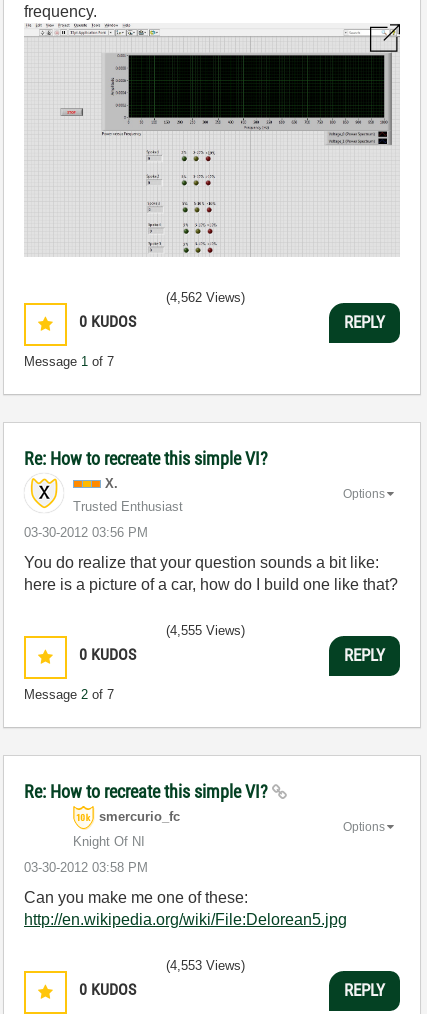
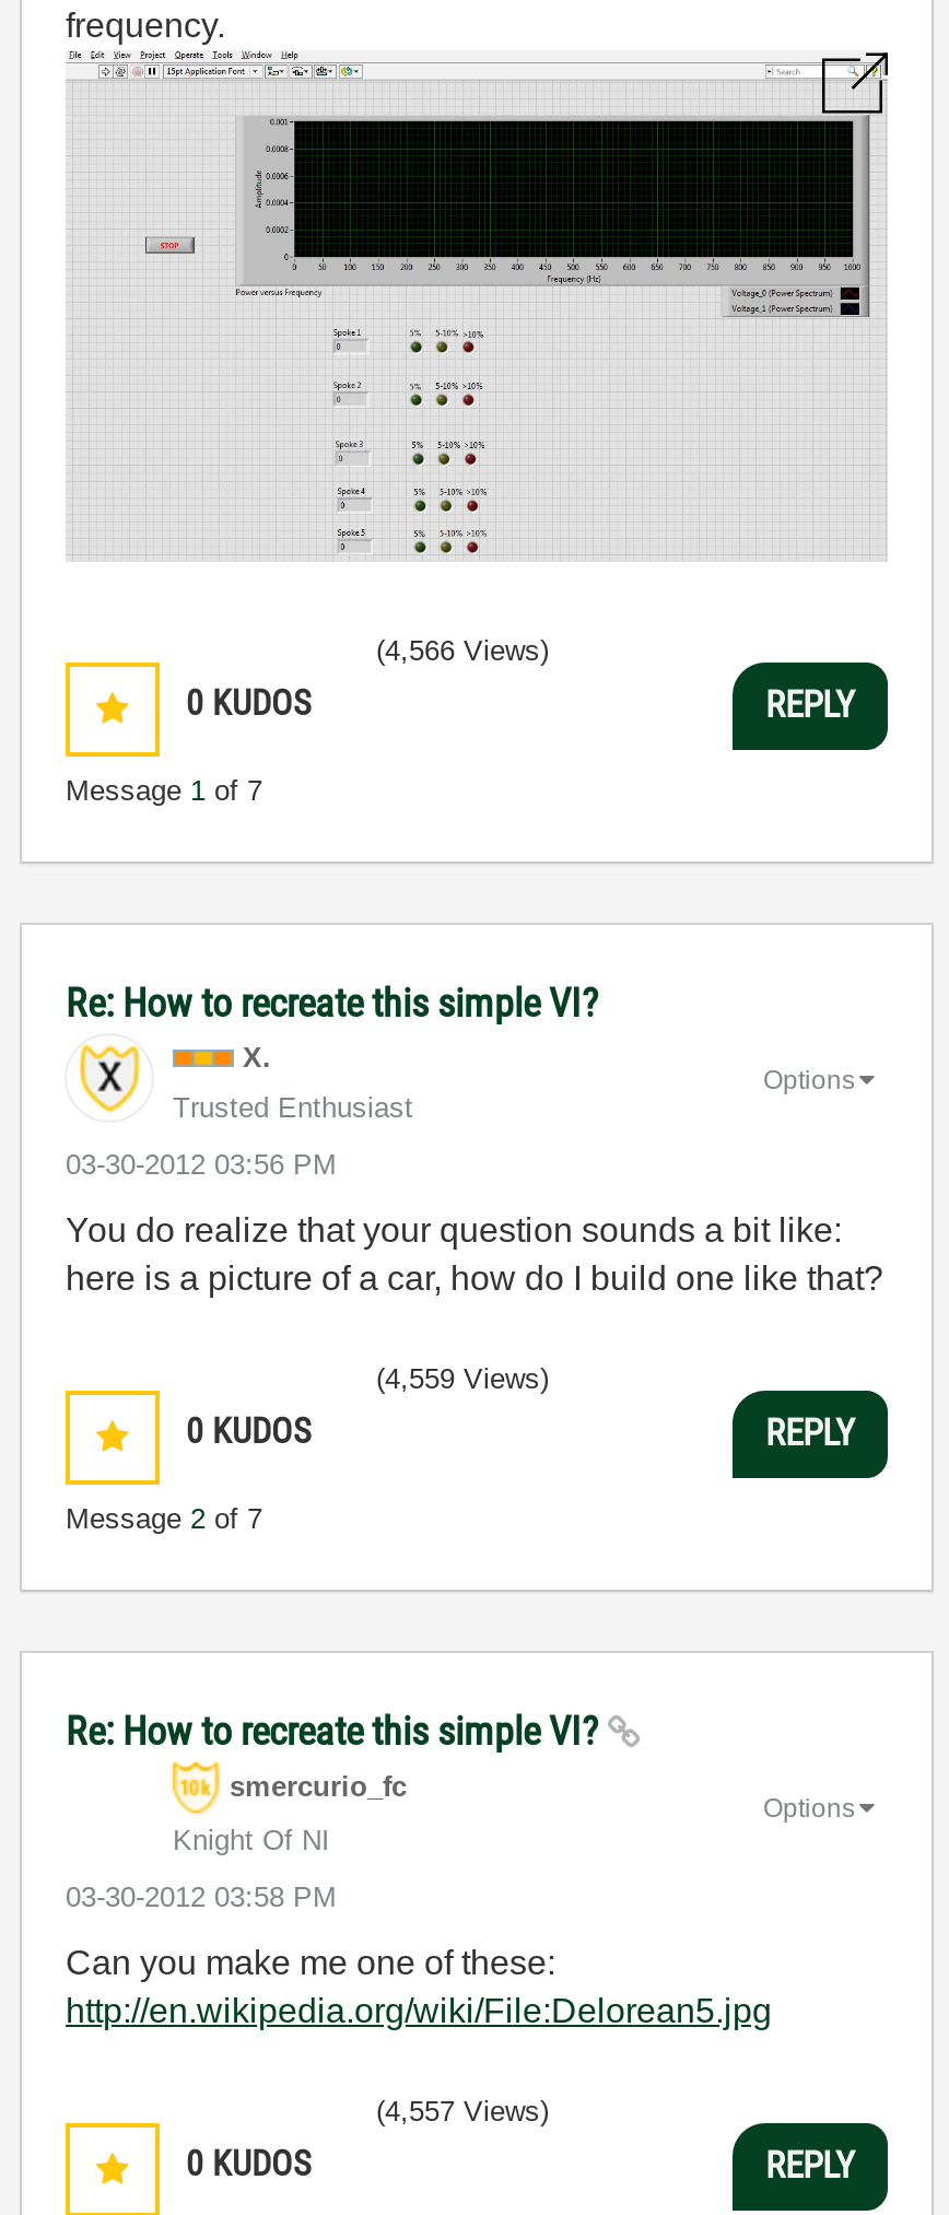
- (4,562 Views)
+ (4,566 Views)

- (4,555 Views)
+ (4,559 Views)

- (4,553 Views)
+ (4,557 Views)
